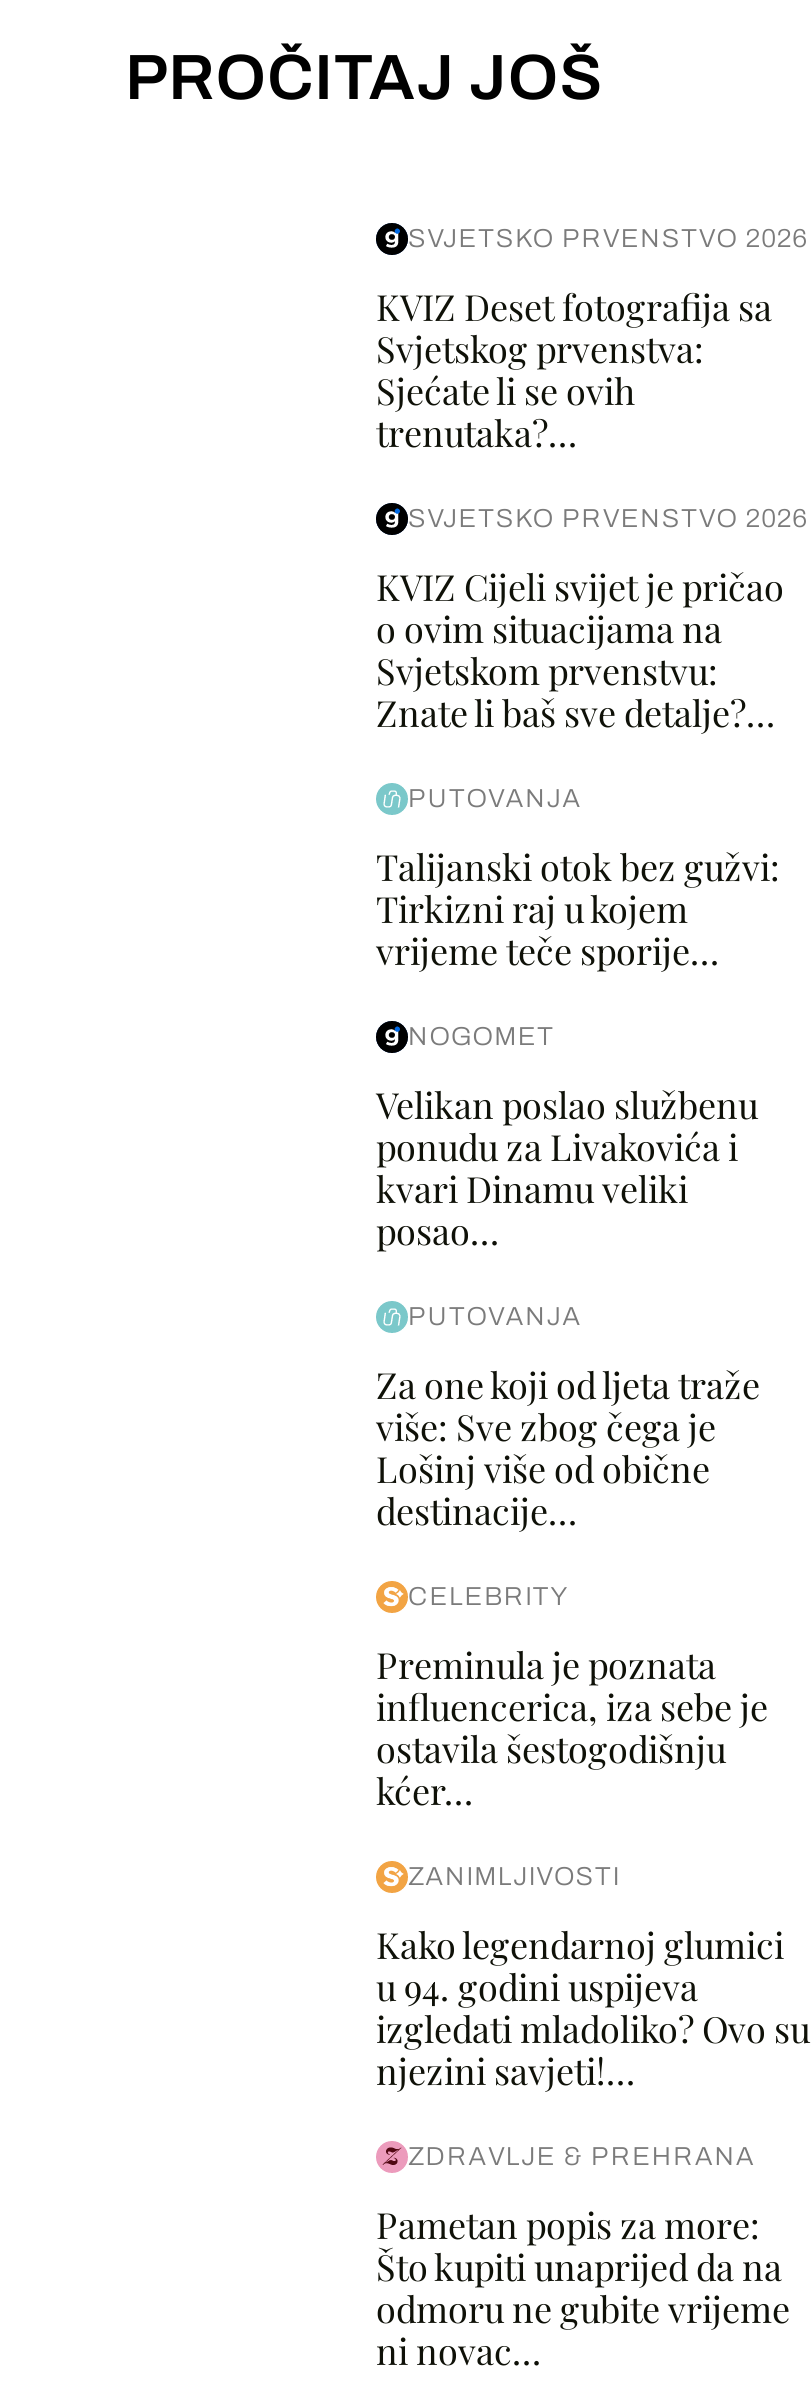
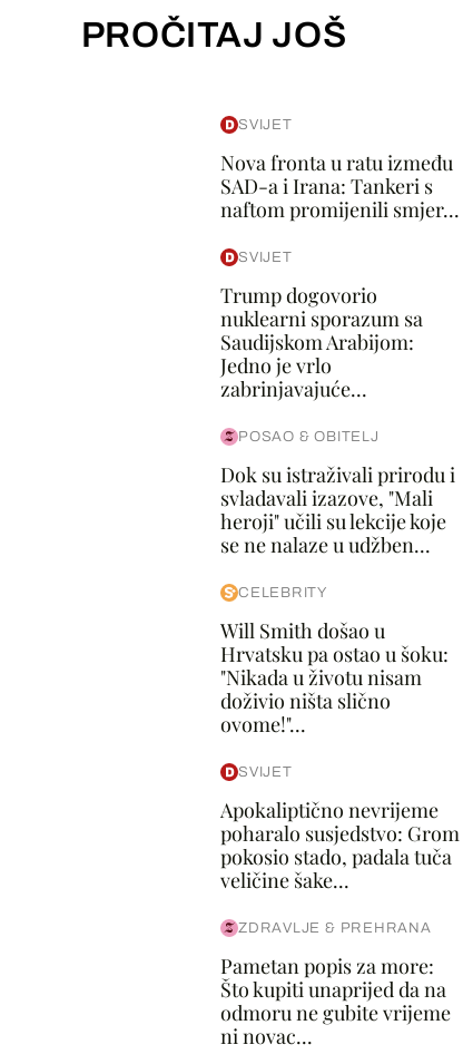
- SVJETSKO PRVENSTVO 2026
- KVIZ Deset fotografija sa
- Svjetskog prvenstva:
- Sjećate li se ovih
- trenutaka?...
- SVJETSKO PRVENSTVO 2026
- KVIZ Cijeli svijet je pričao
- o ovim situacijama na
- Svjetskom prvenstvu:
- Znate li baš sve detalje?...
- PUTOVANJA
- Talijanski otok bez gužvi:
- Tirkizni raj u kojem
- vrijeme teče sporije...
- NOGOMET
- Velikan poslao službenu
- ponudu za Livakovića i
- kvari Dinamu veliki
- posao...
- PUTOVANJA
- Za one koji od ljeta traže
- više: Sve zbog čega je
- Lošinj više od obične
- destinacije...
+ SVIJET
+ Nova fronta u ratu između
+ SAD-a i Irana: Tankeri s
+ naftom promijenili smjer...
+ SVIJET
+ Trump dogovorio
+ nuklearni sporazum sa
+ Saudijskom Arabijom:
+ Jedno je vrlo
+ zabrinjavajuće...
+ POSAO & OBITELJ
+ Dok su istraživali prirodu i
+ svladavali izazove, "Mali
+ heroji" učili su lekcije koje
+ se ne nalaze u udžben...

moved up: CELEBRITY

- Preminula je poznata
- influencerica, iza sebe je
- ostavila šestogodišnju
- kćer...
+ Will Smith došao u
+ Hrvatsku pa ostao u šoku:
+ "Nikada u životu nisam
+ doživio ništa slično
+ ovome!"...

- ZANIMLJIVOSTI
+ SVIJET

- Kako legendarnoj glumici
- u 94. godini uspijeva
- izgledati mladoliko? Ovo su
- njezini savjeti!...
+ Apokaliptično nevrijeme
+ poharalo susjedstvo: Grom
+ pokosio stado, padala tuča
+ veličine šake...
